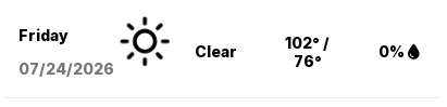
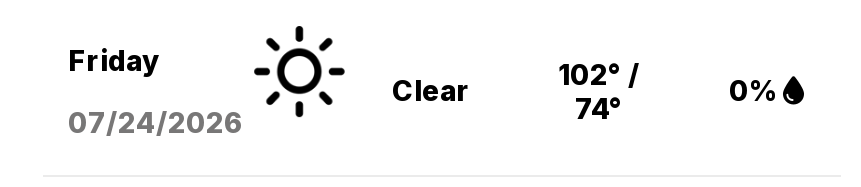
- 76°
+ 74°
